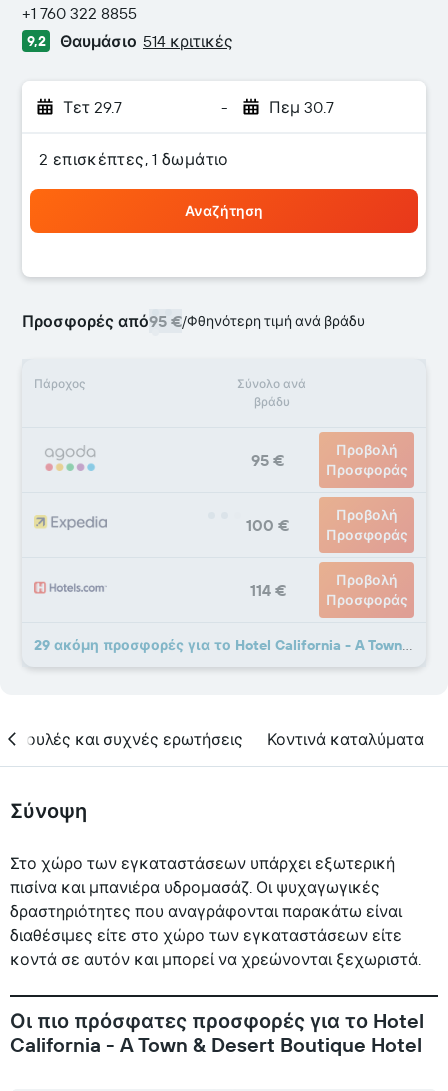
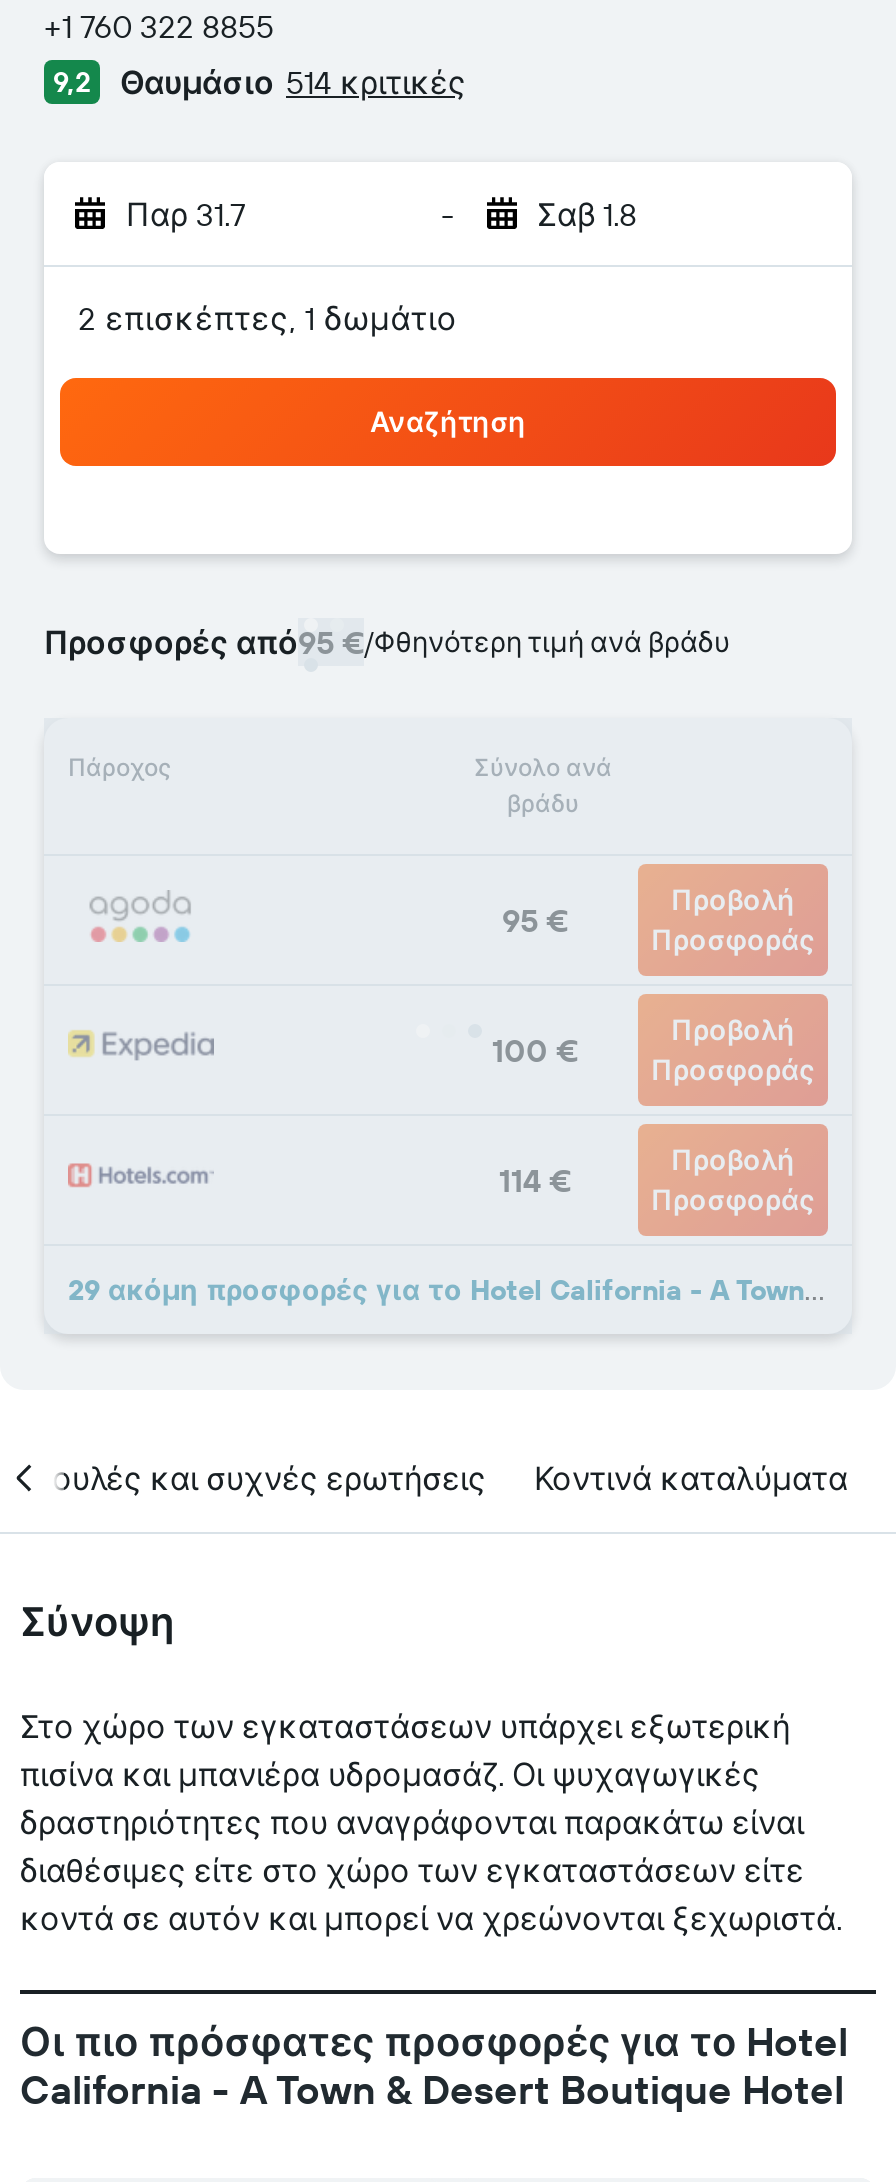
- Τετ 29.7
+ Παρ 31.7

- Πεμ 30.7
+ Σαβ 1.8
